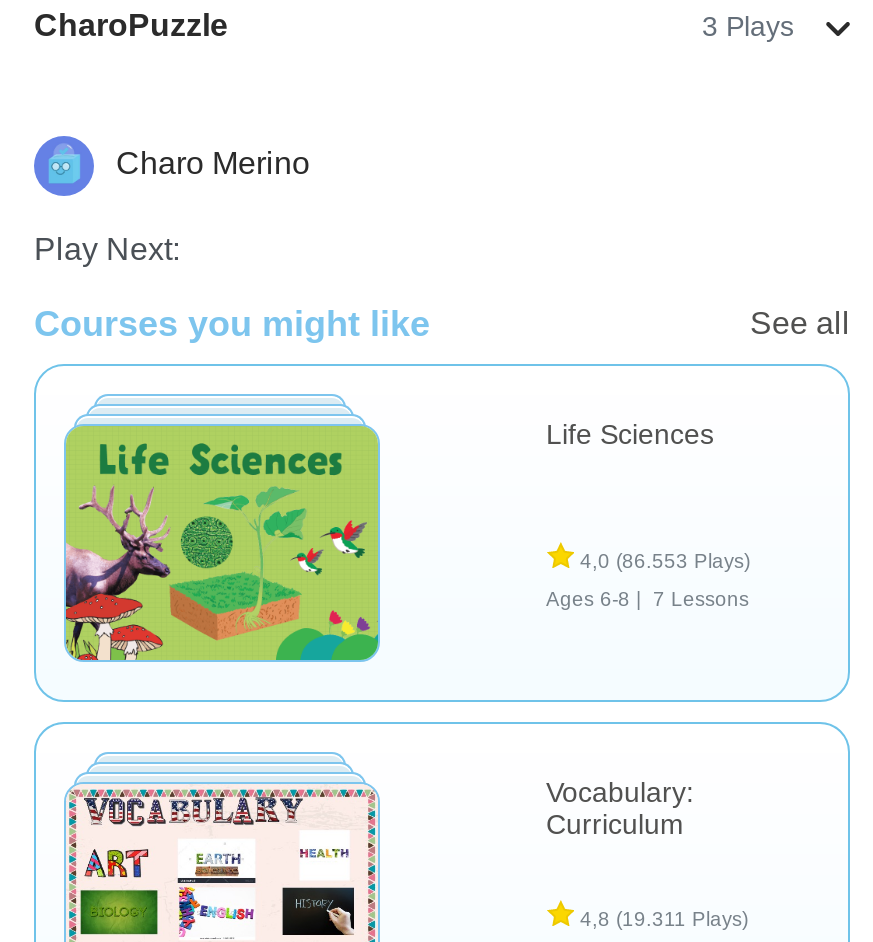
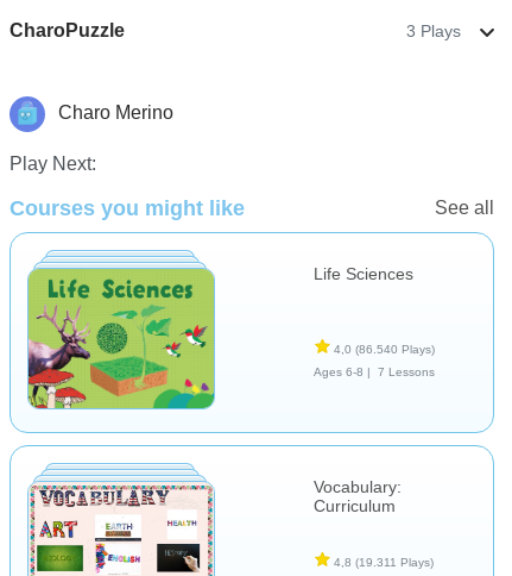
- 4,0 (86.553 Plays)
+ 4,0 (86.540 Plays)
